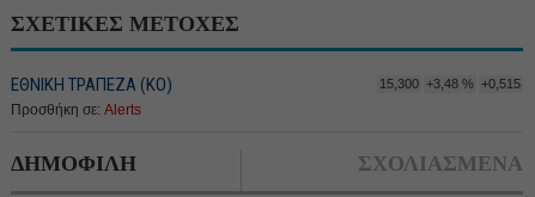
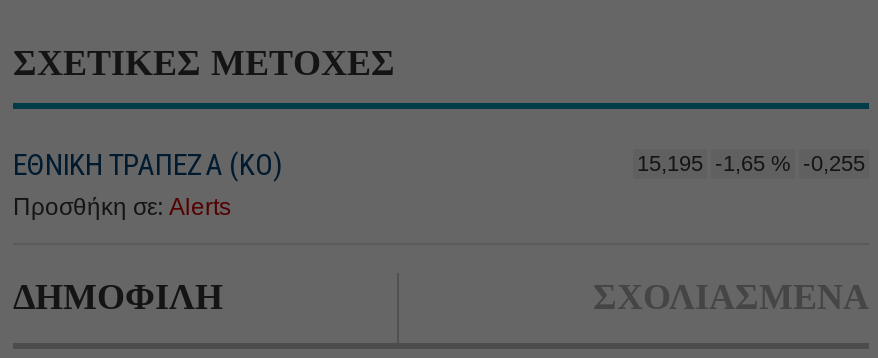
- 15,300 +3,48 % +0,515
+ 15,195 -1,65 % -0,255
